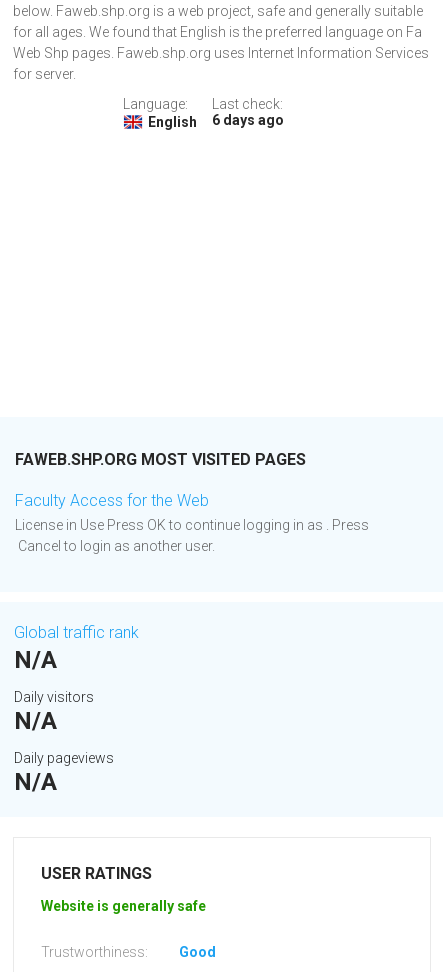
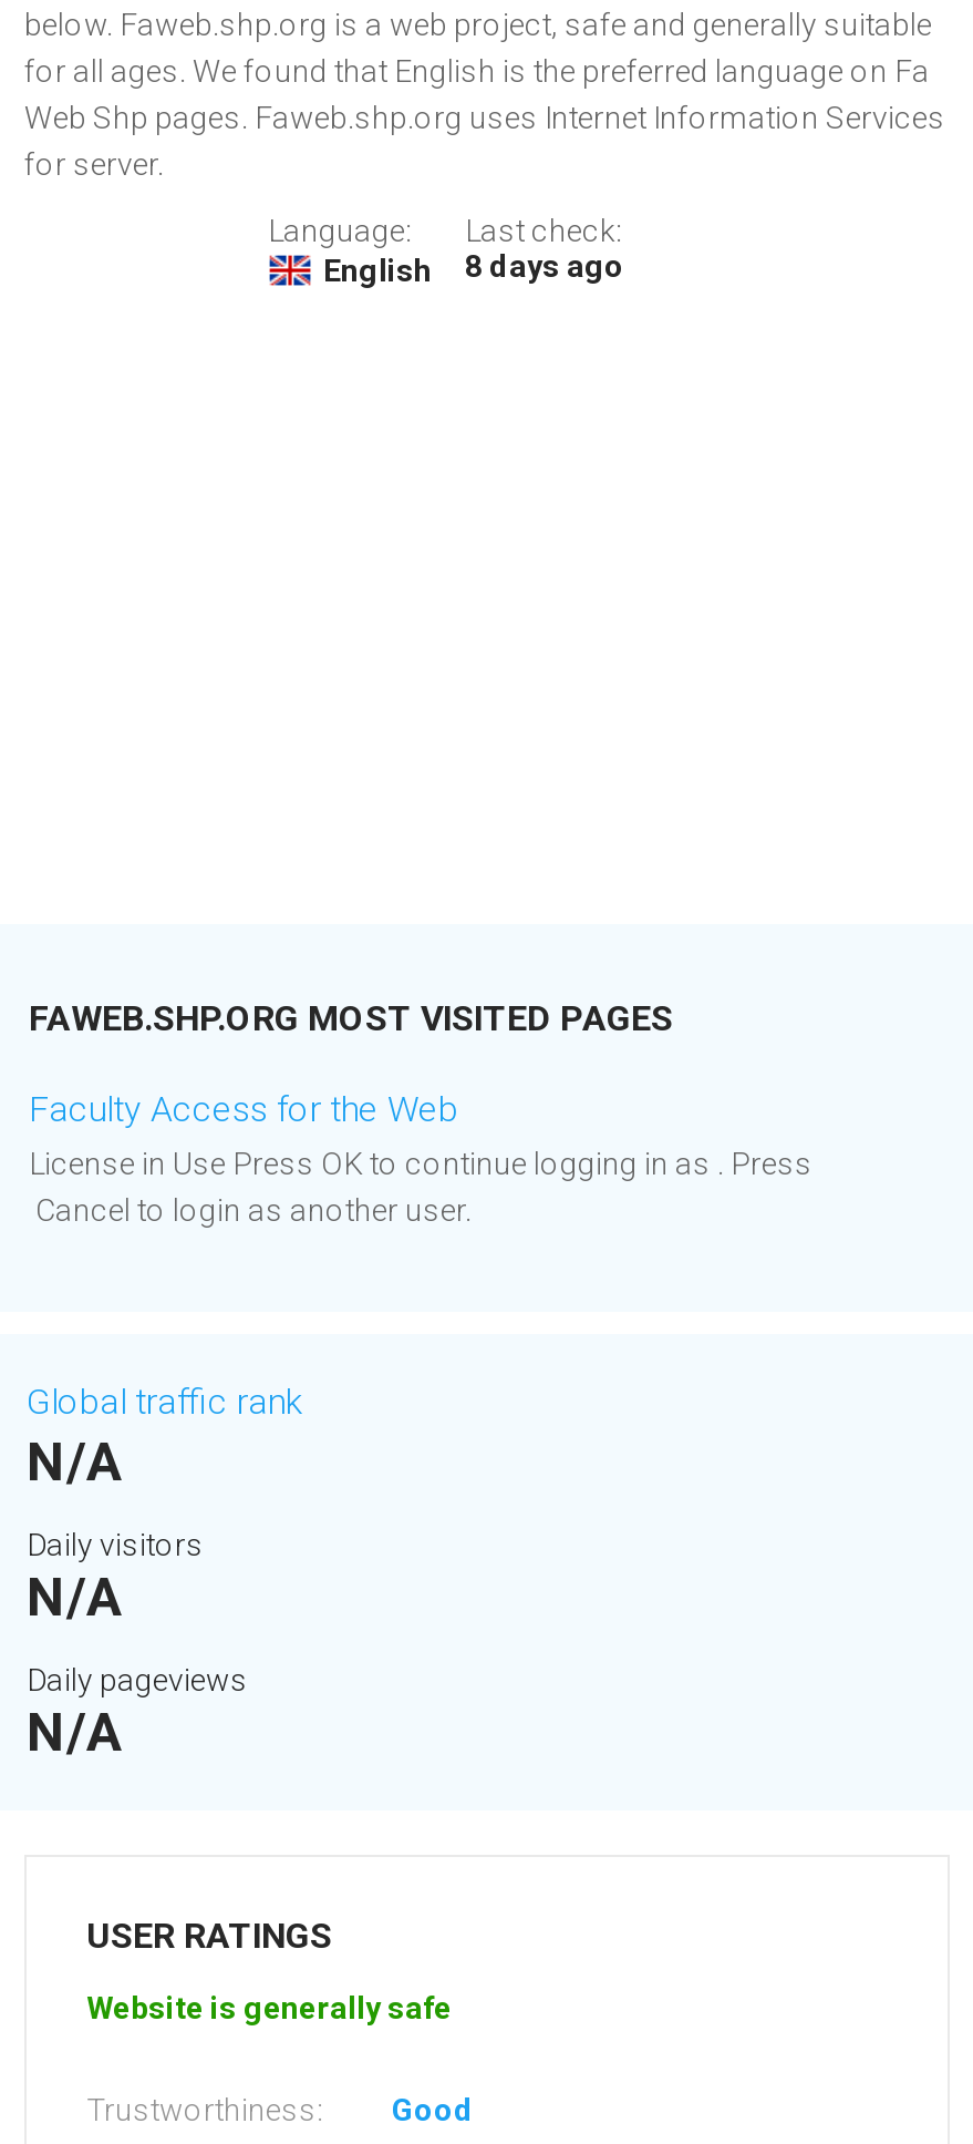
- English 6 days ago
+ English 8 days ago
